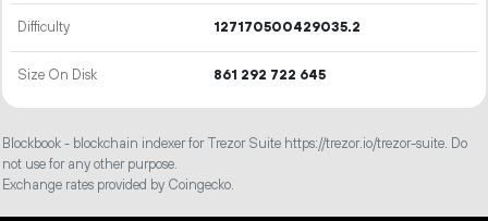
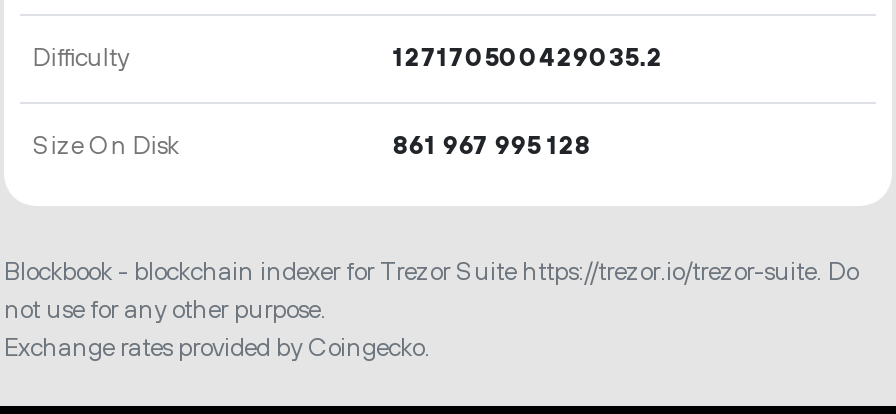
- 861 292 722 645
+ 861 967 995 128
